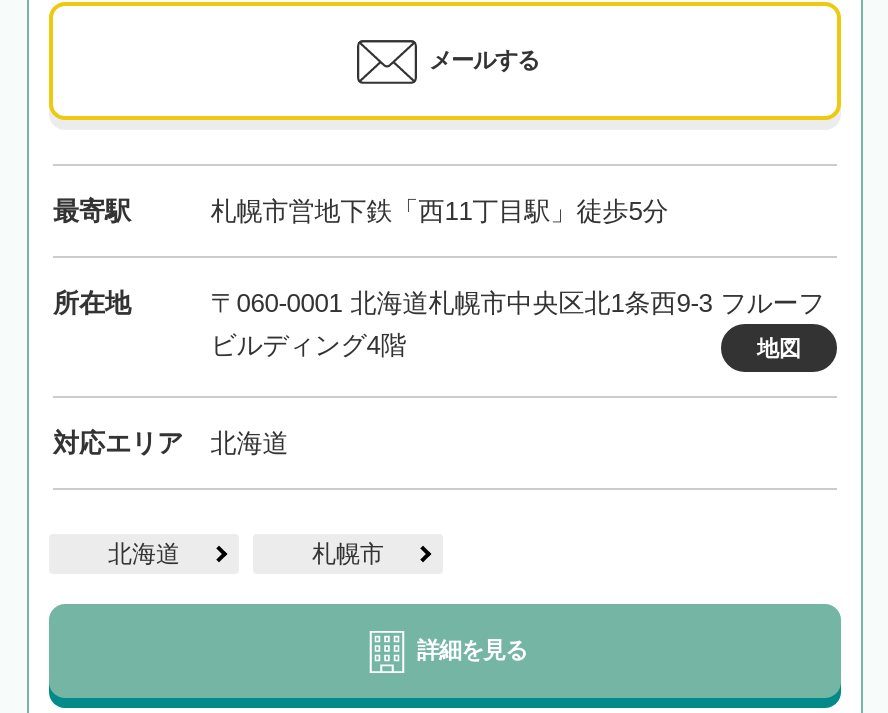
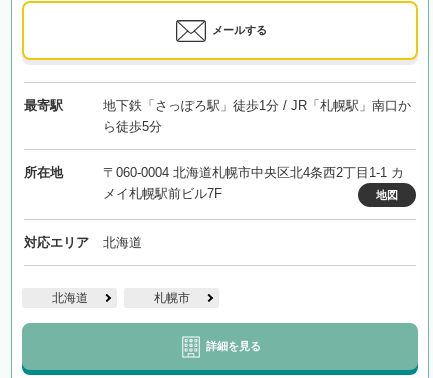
- 札幌市営地下鉄「西11丁目駅」徒歩5分
+ 地下鉄「さっぽろ駅」徒歩1分 / JR「札幌駅」南口か
+ ら徒歩5分

- 〒060-0001 北海道札幌市中央区北1条西9-3 フルーフ
- ビルディング4階
+ 〒060-0004 北海道札幌市中央区北4条西2丁目1-1 カ
+ メイ札幌駅前ビル7F
